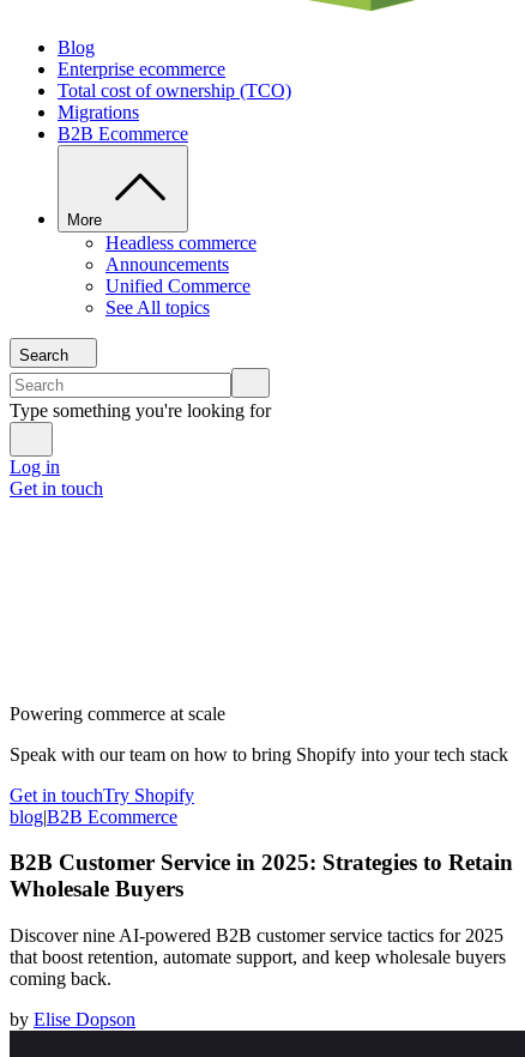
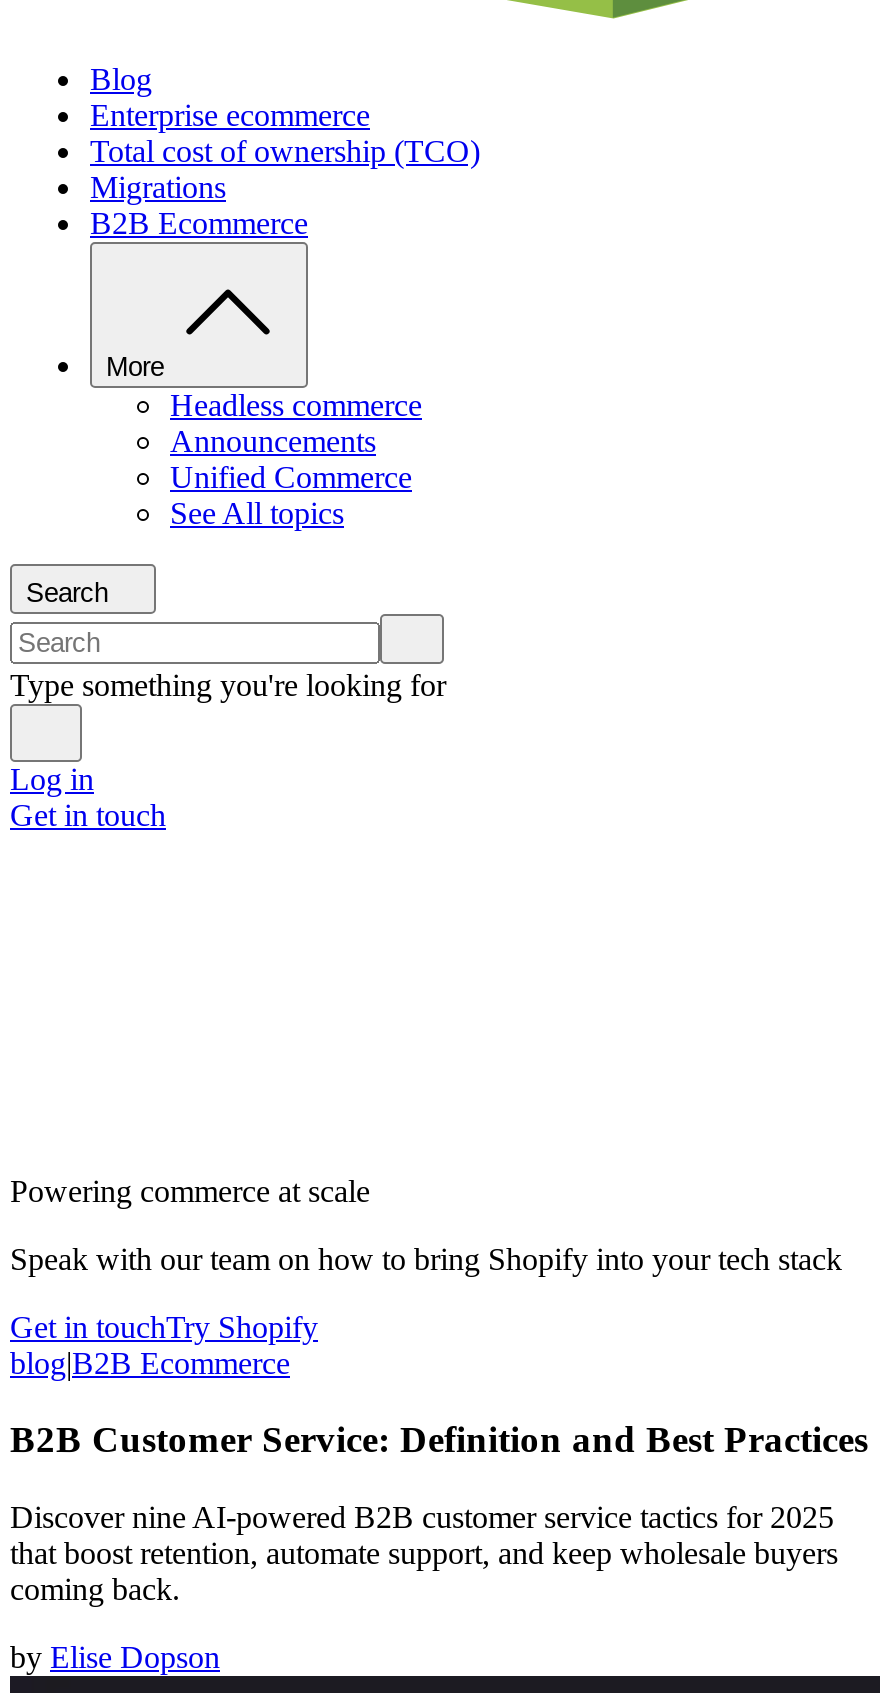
- B2B Customer Service in 2025: Strategies to Retain
- Wholesale Buyers
+ B2B Customer Service: Definition and Best Practices
